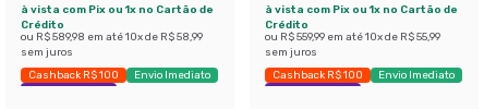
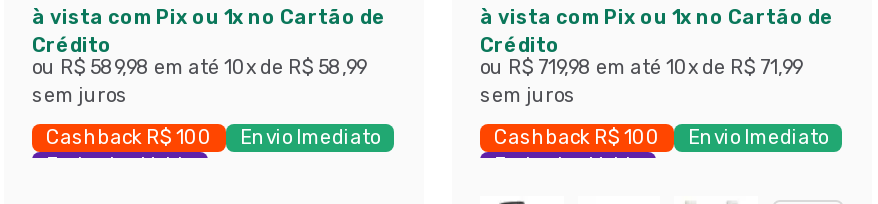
- ou R$ 559,99 em até 10 x de R$ 55,99
+ ou R$ 719,98 em até 10 x de R$ 71,99
